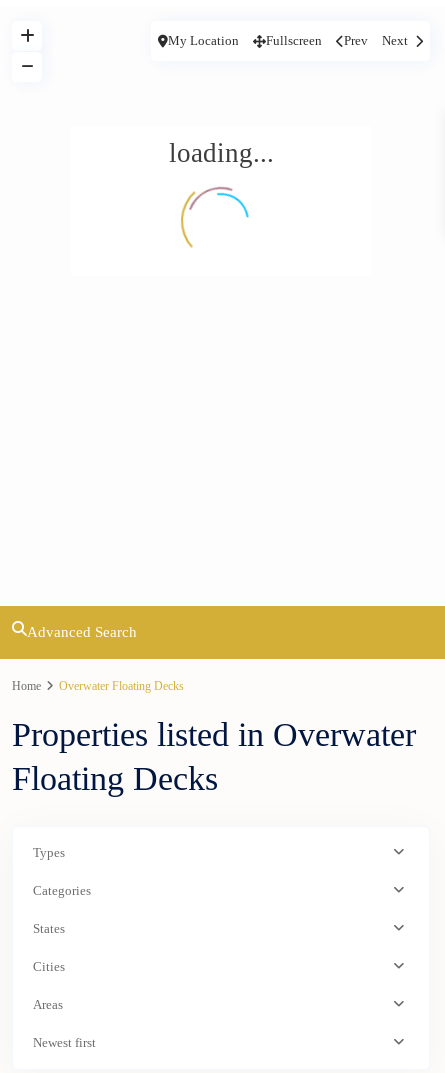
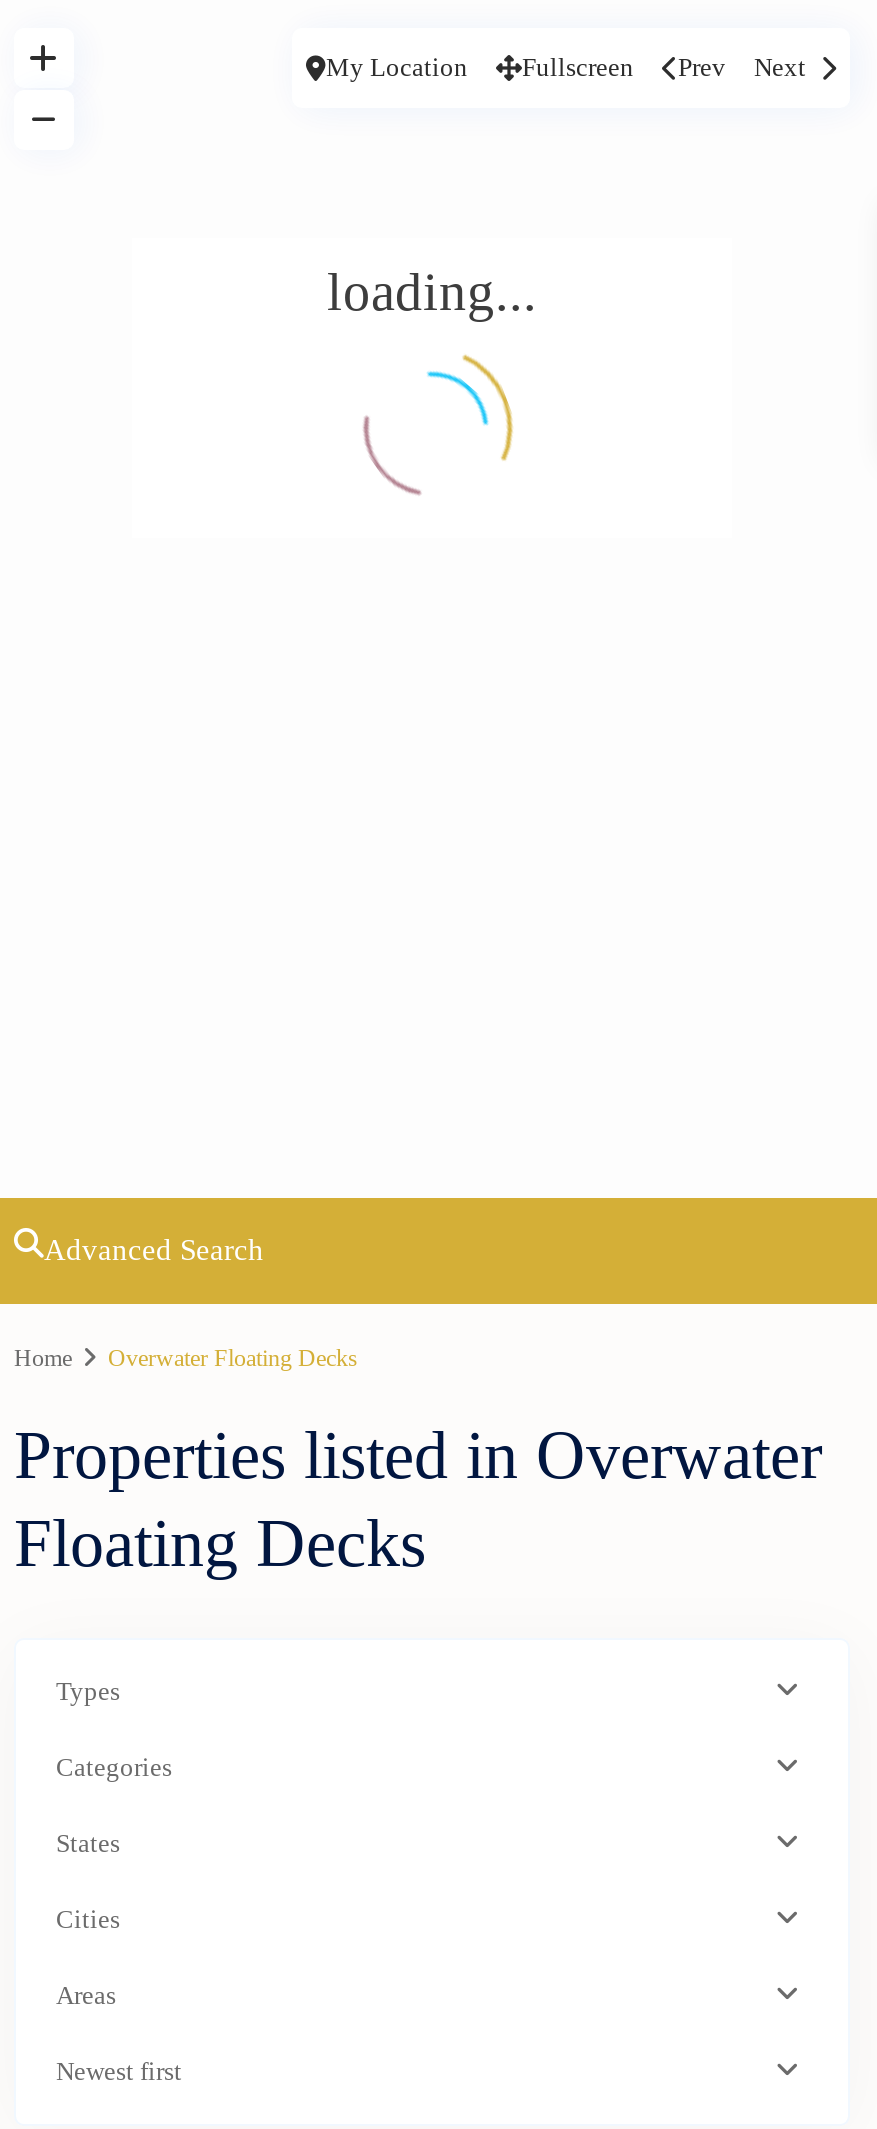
- [image]
+ [image]
